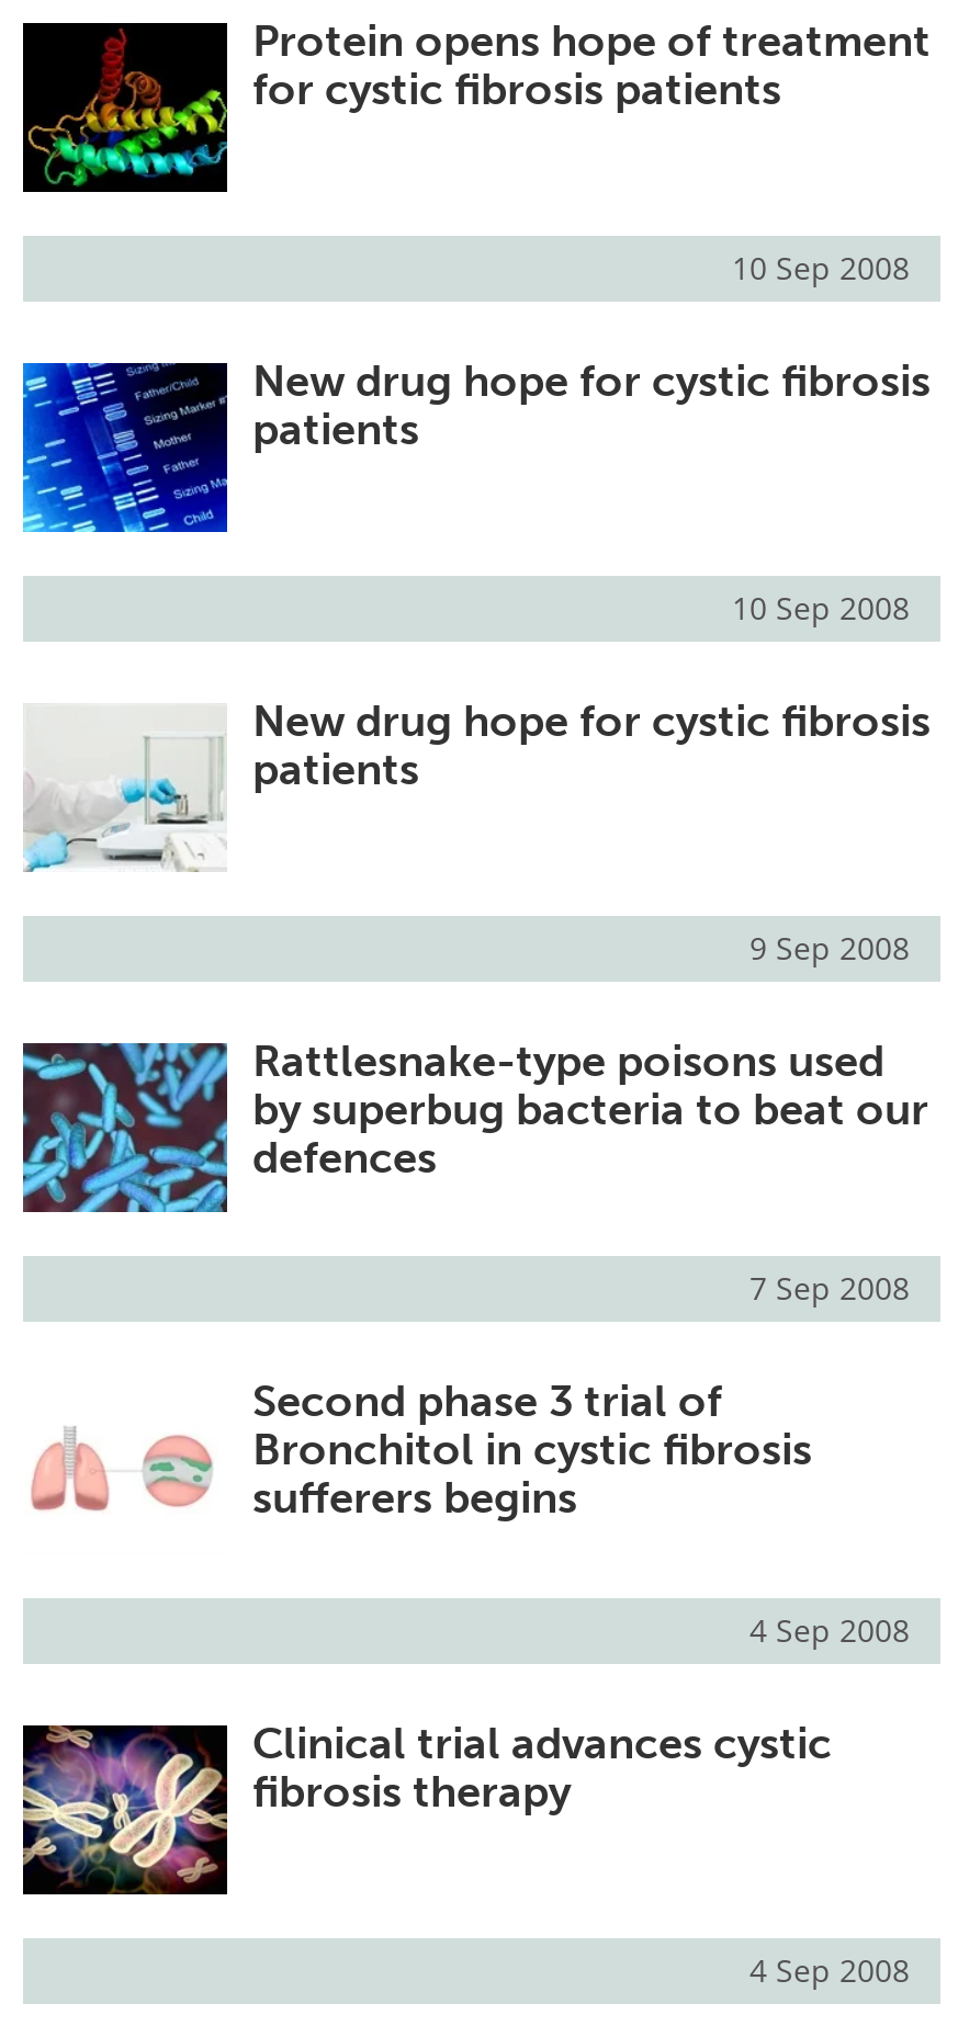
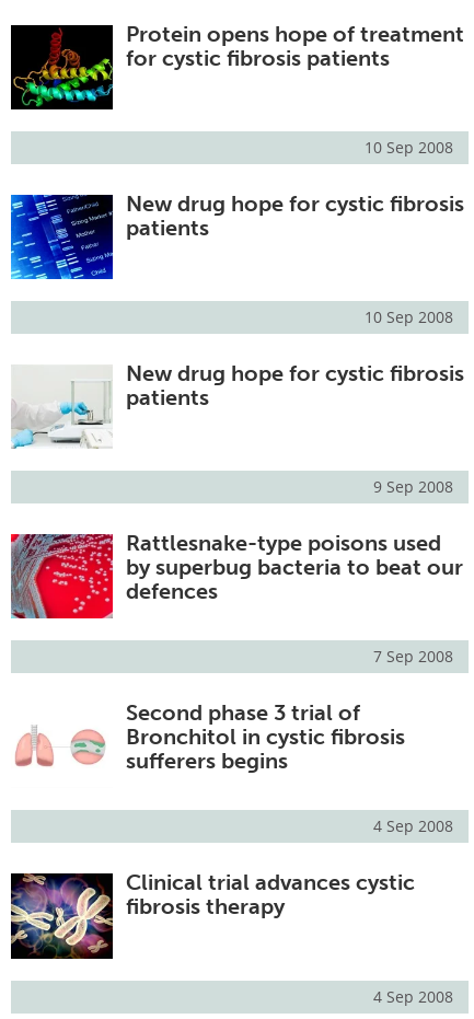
- [image]
+ [image]
